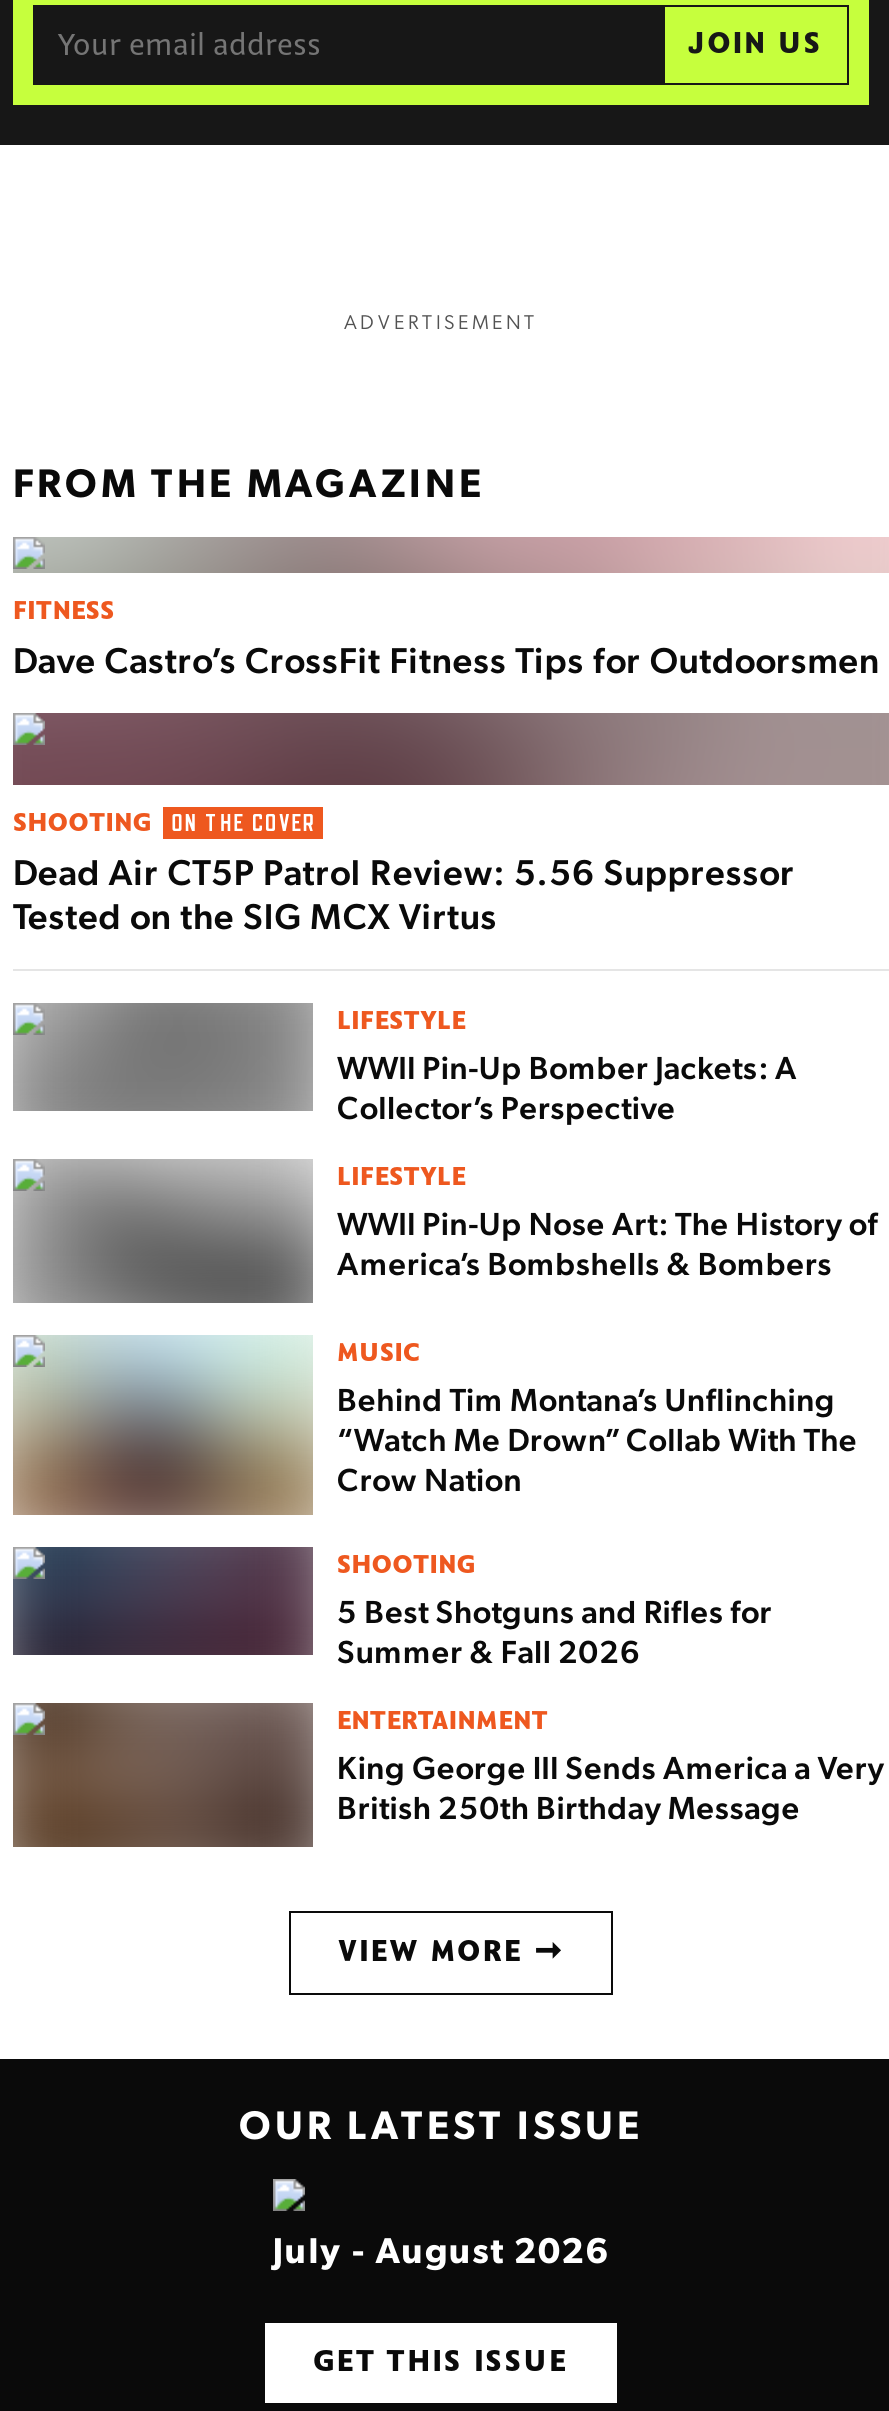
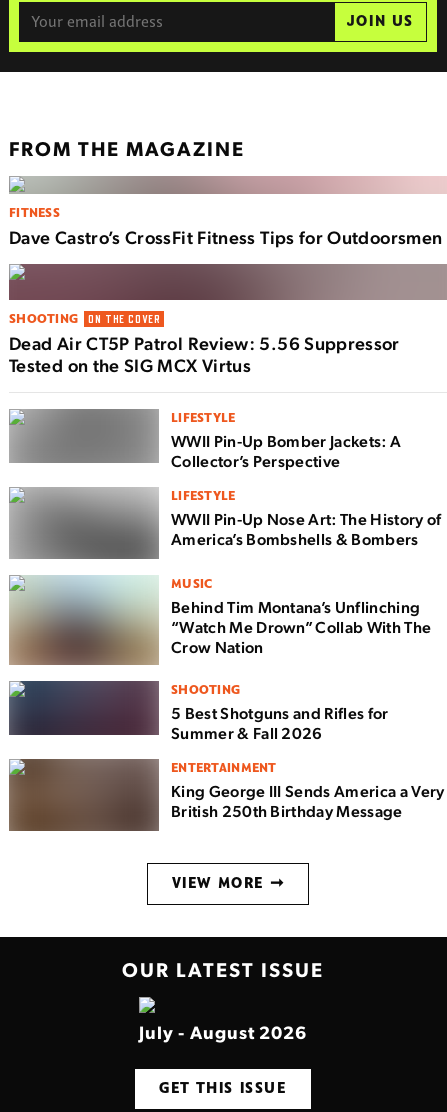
- ADVERTISEMENT
